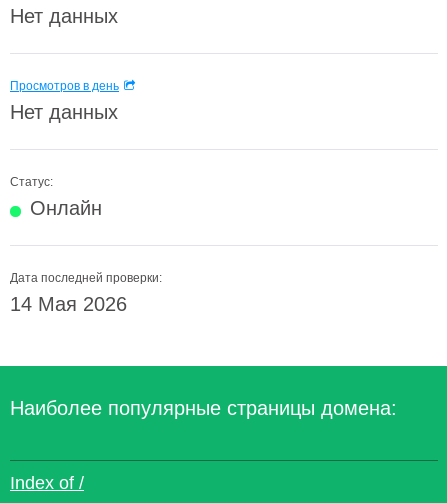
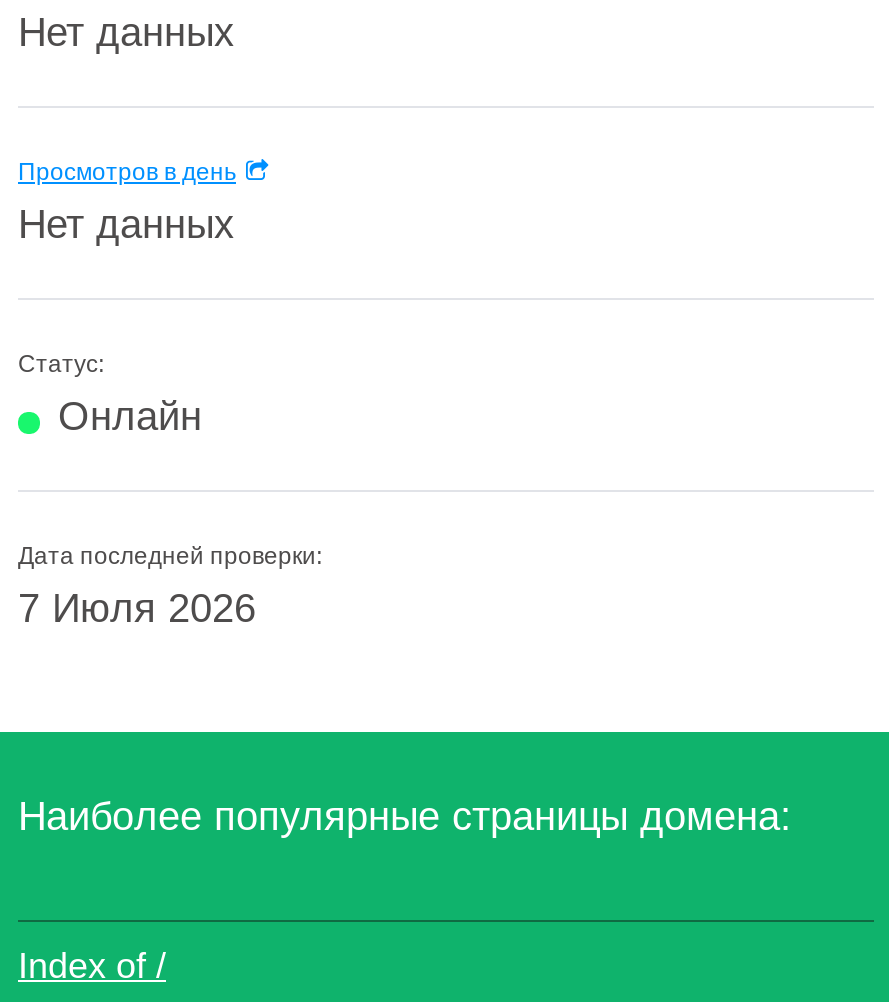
- 14 Мая 2026
+ 7 Июля 2026
